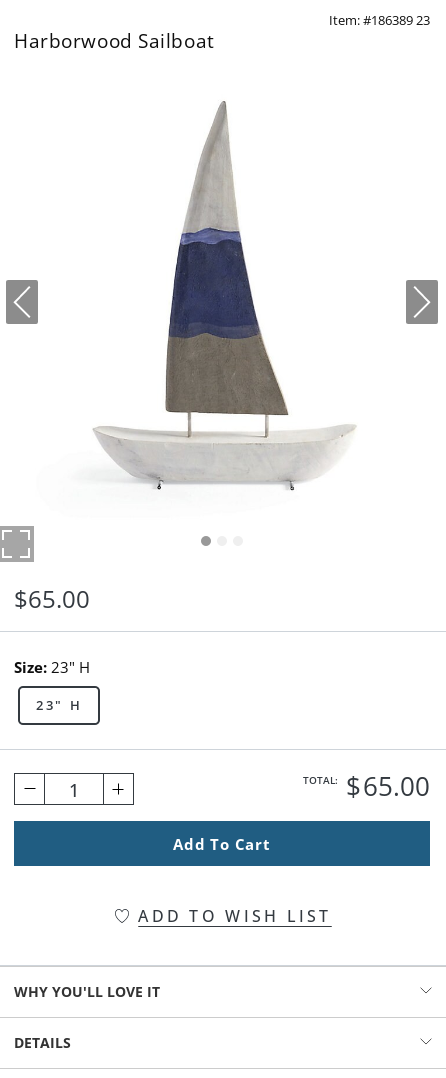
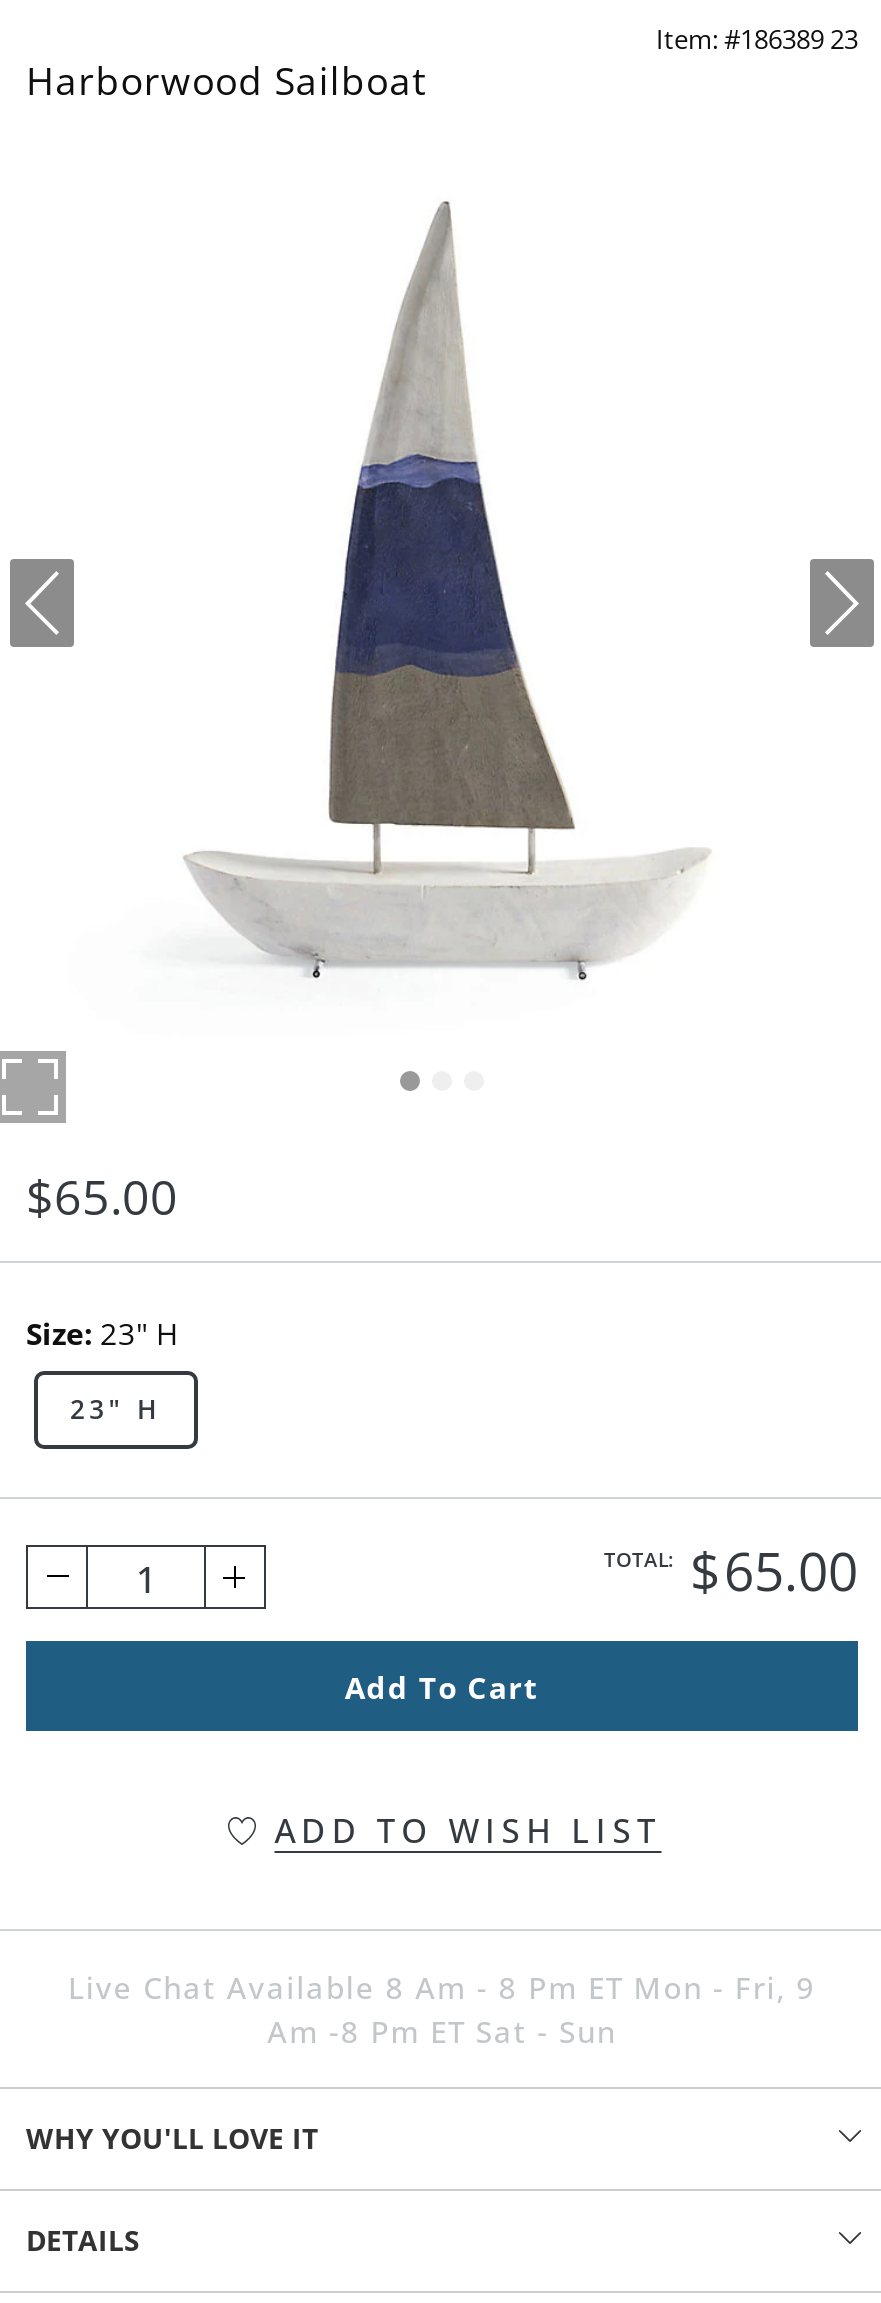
+ Live Chat Available 8 Am - 8 Pm ET Mon - Fri, 9
+ Am -8 Pm ET Sat - Sun
